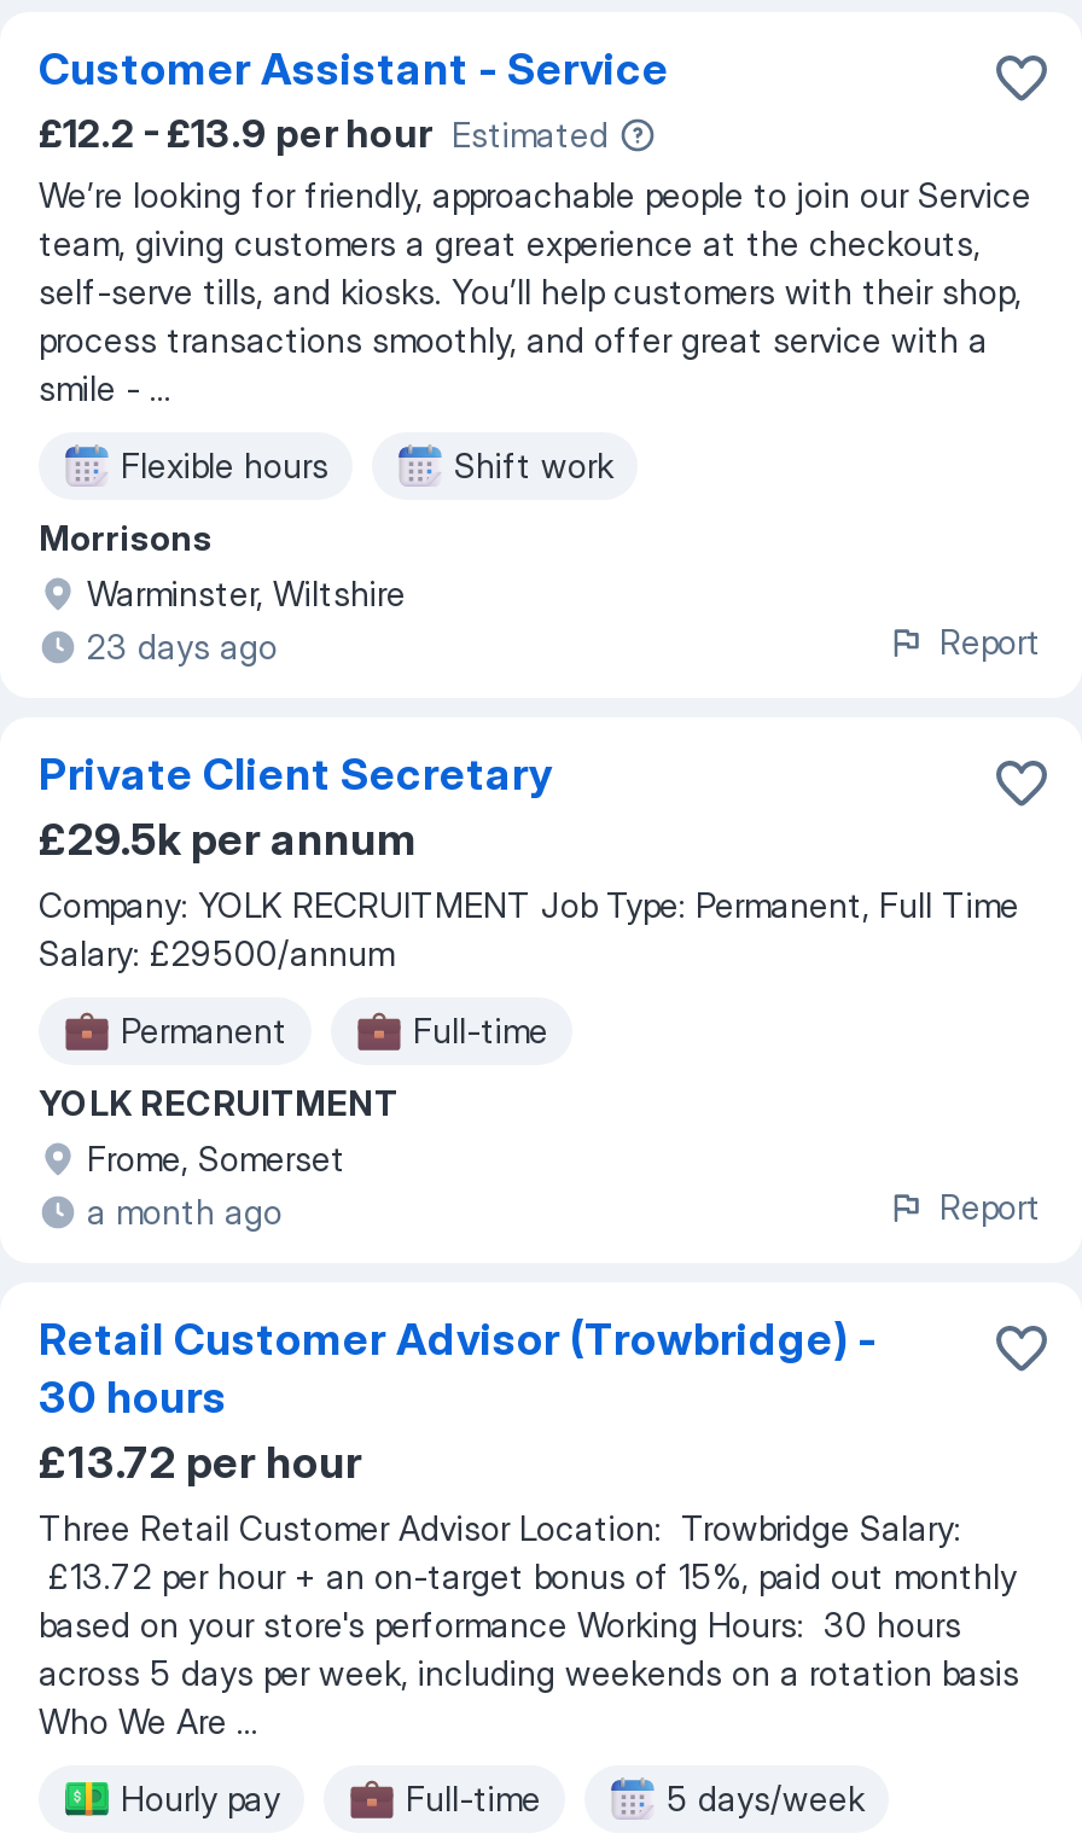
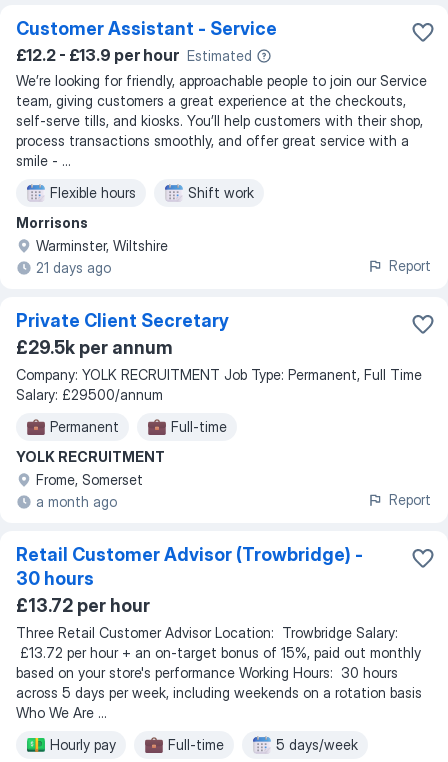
- 23 days ago
+ 21 days ago
